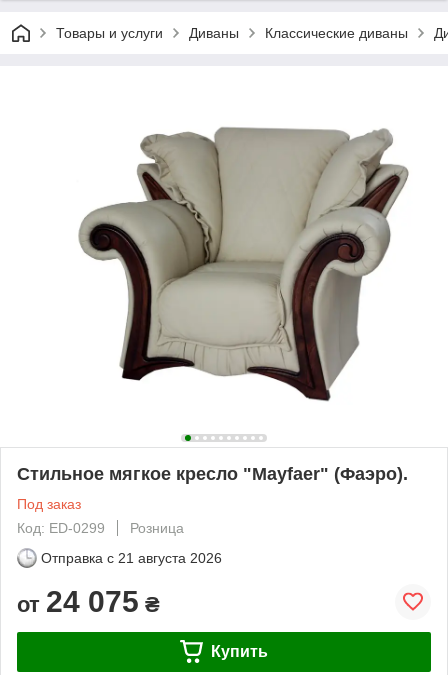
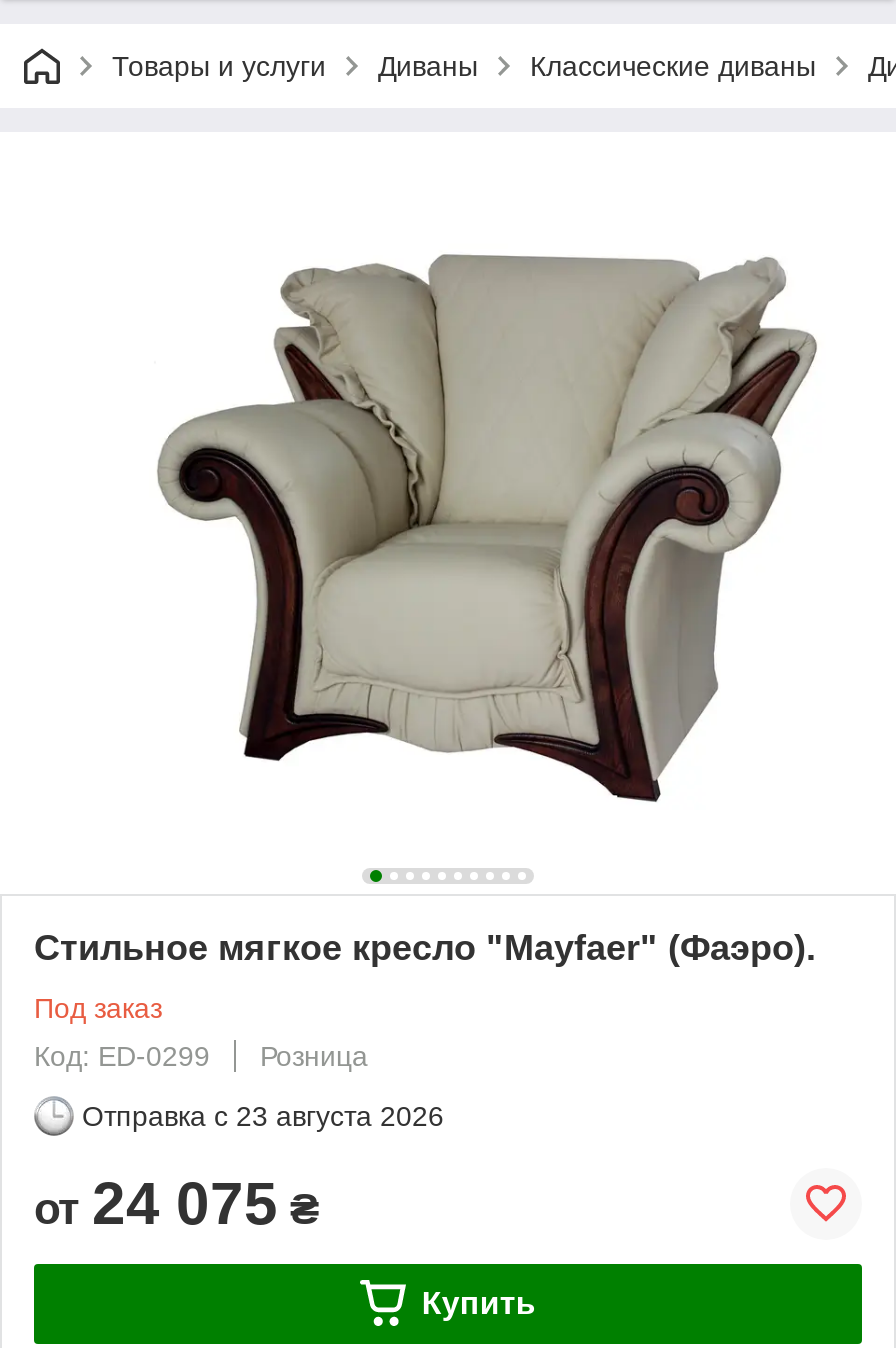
- Отправка с 21 августа 2026
+ Отправка с 23 августа 2026
